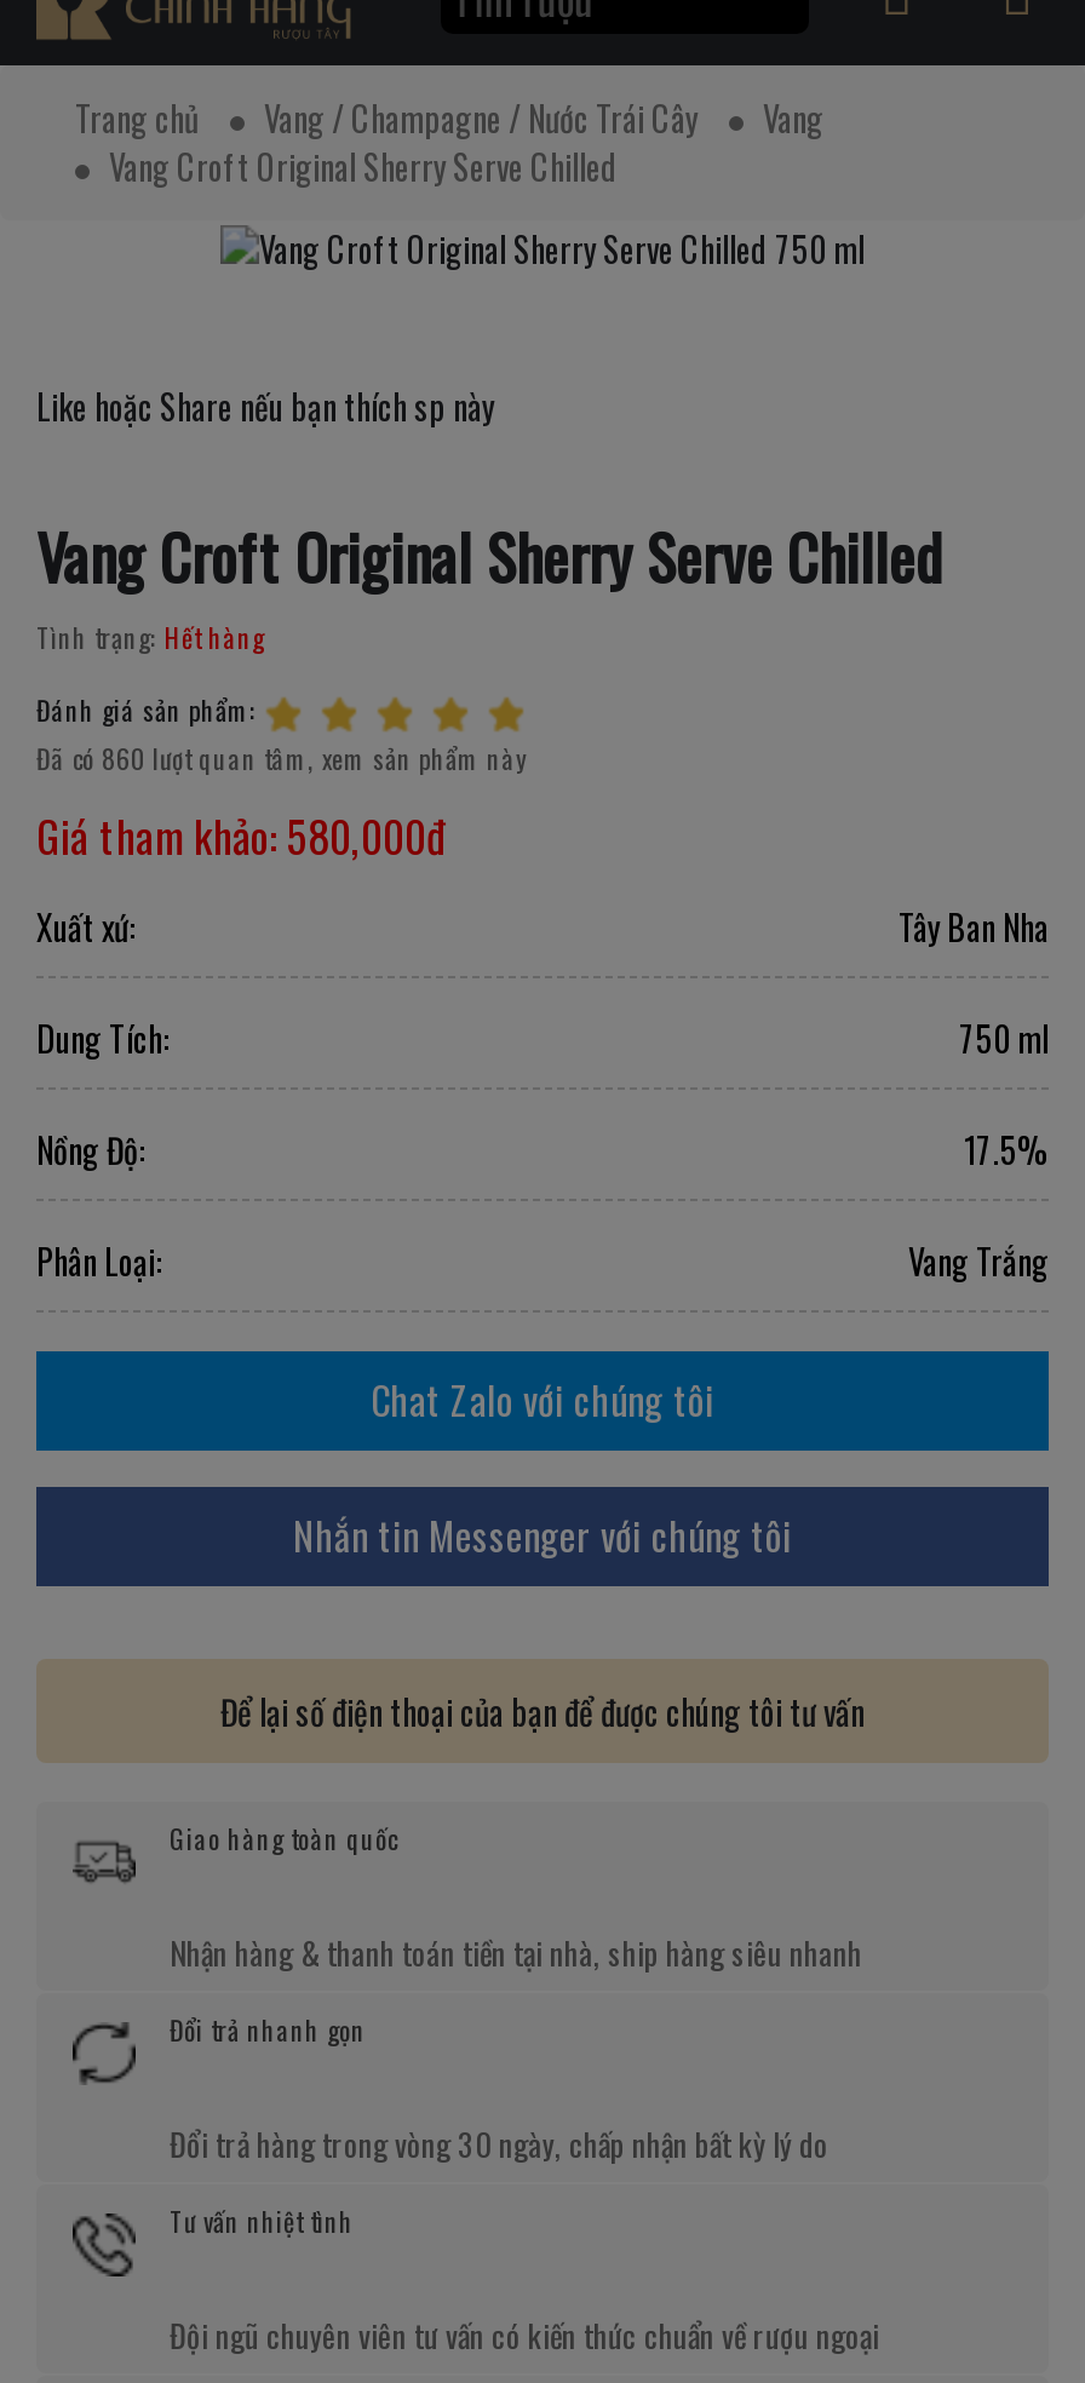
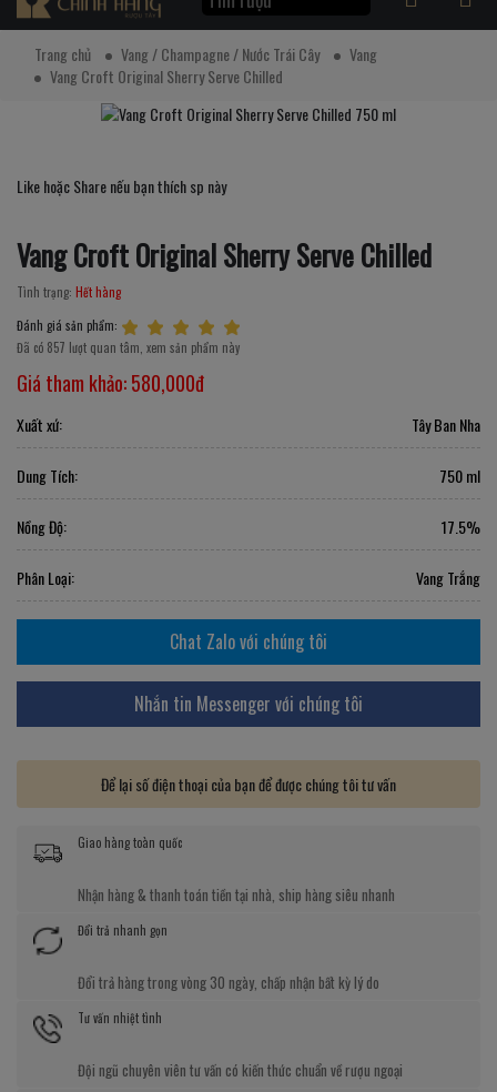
- Đã có 860 lượt quan tâm, xem sản phẩm này
+ Đã có 857 lượt quan tâm, xem sản phẩm này
